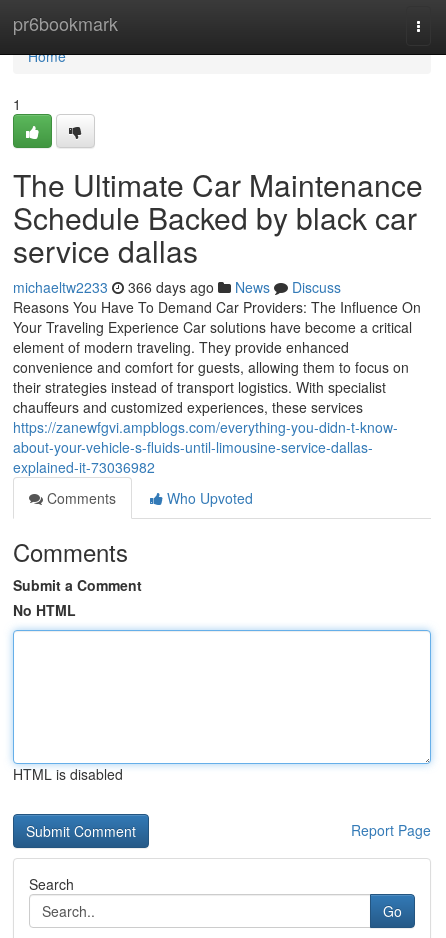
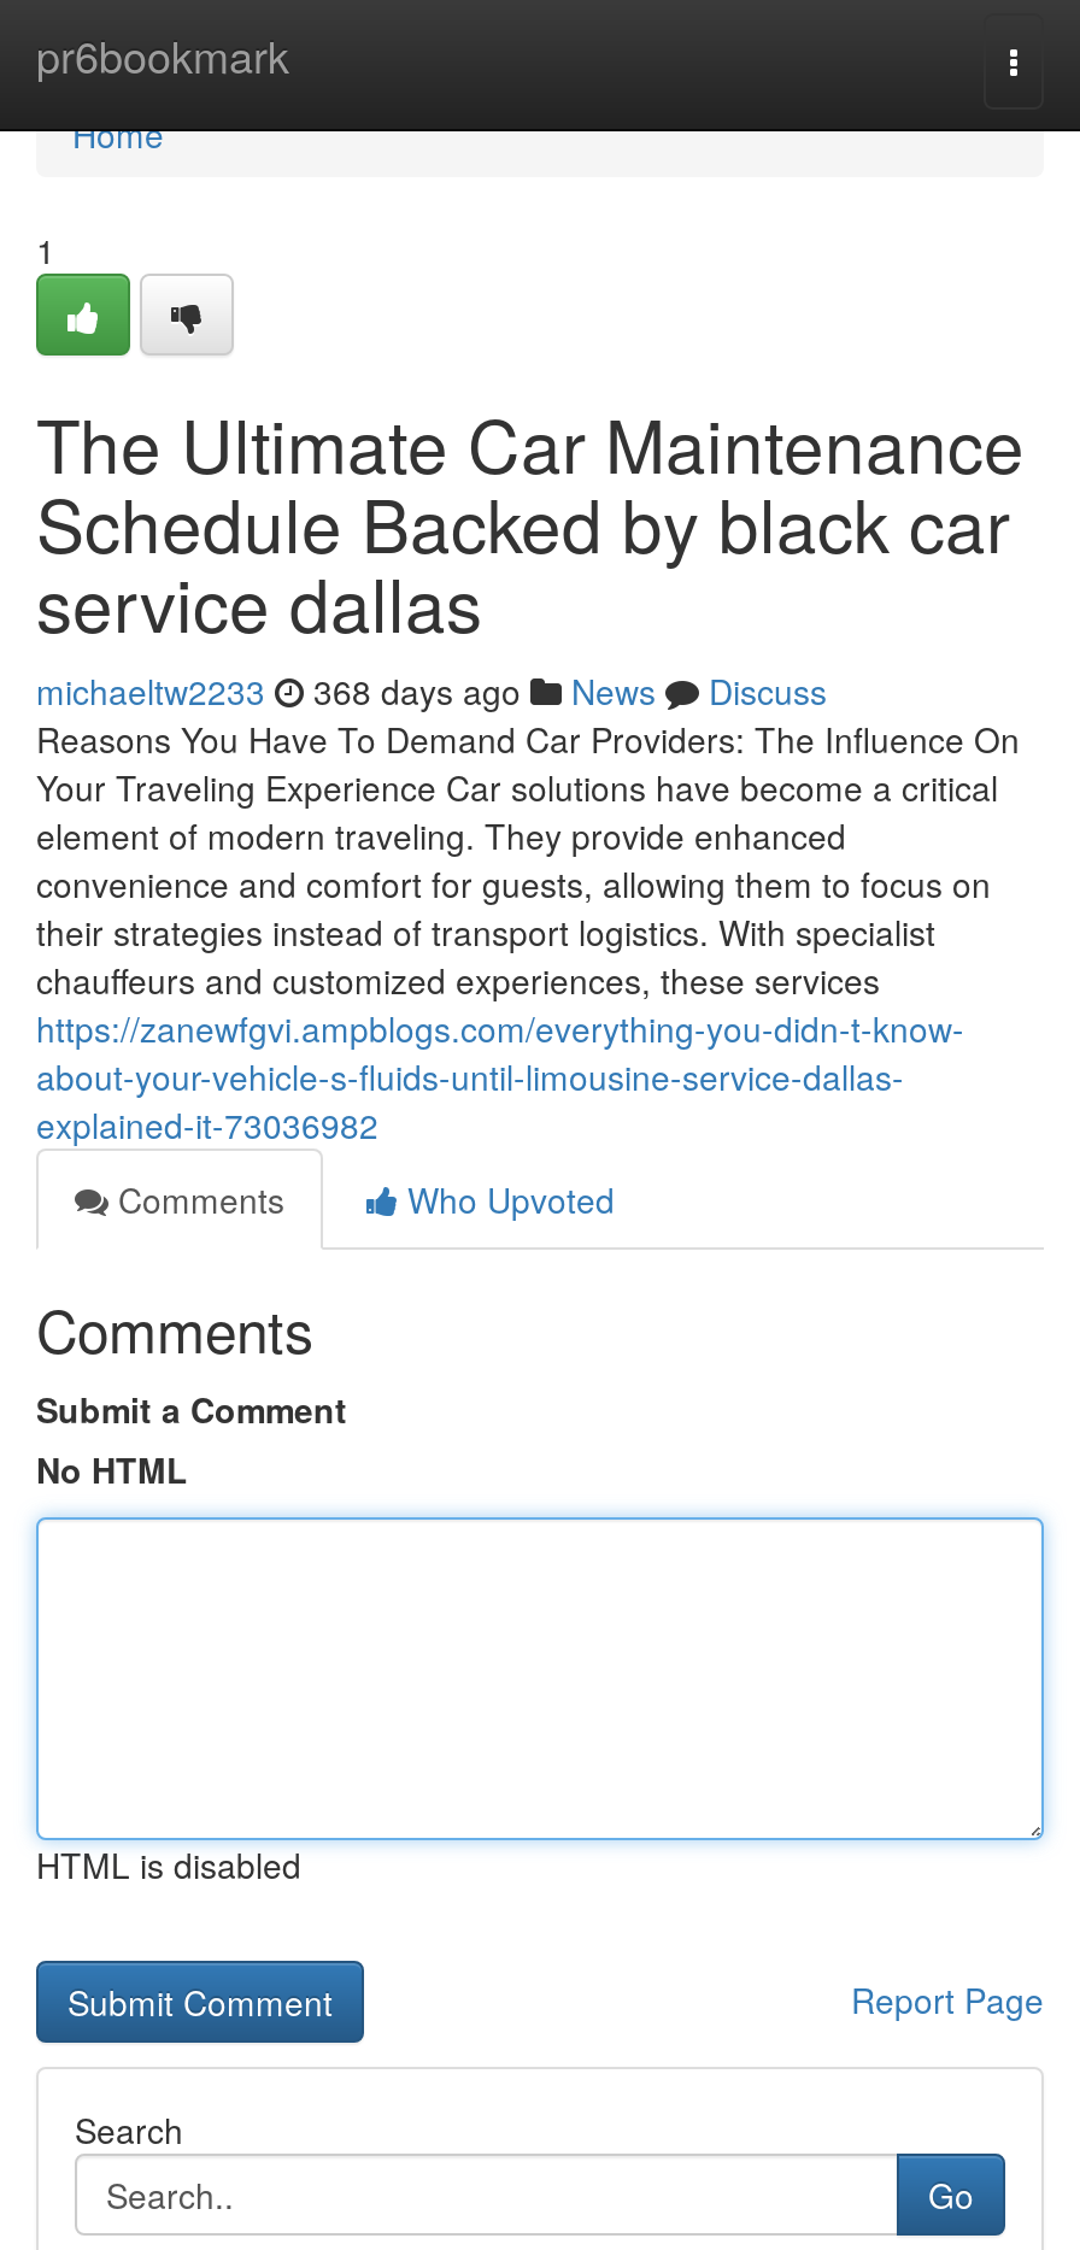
- michaeltw2233 366 days ago News Discuss
+ michaeltw2233 368 days ago News Discuss
